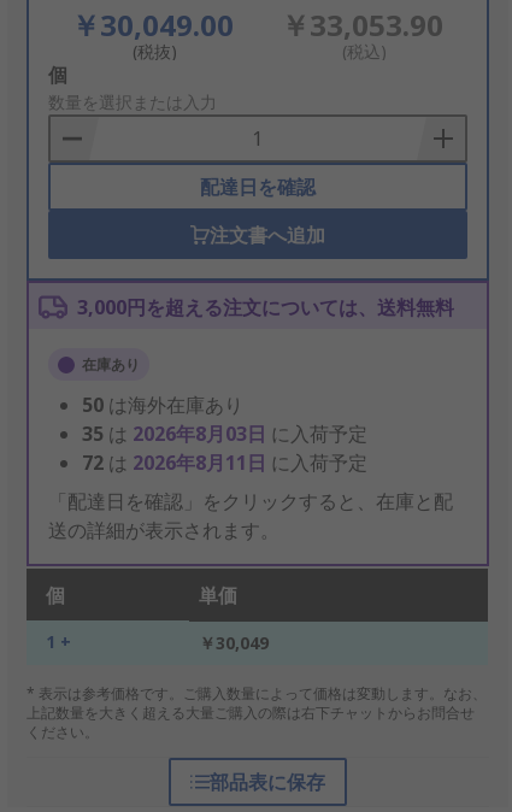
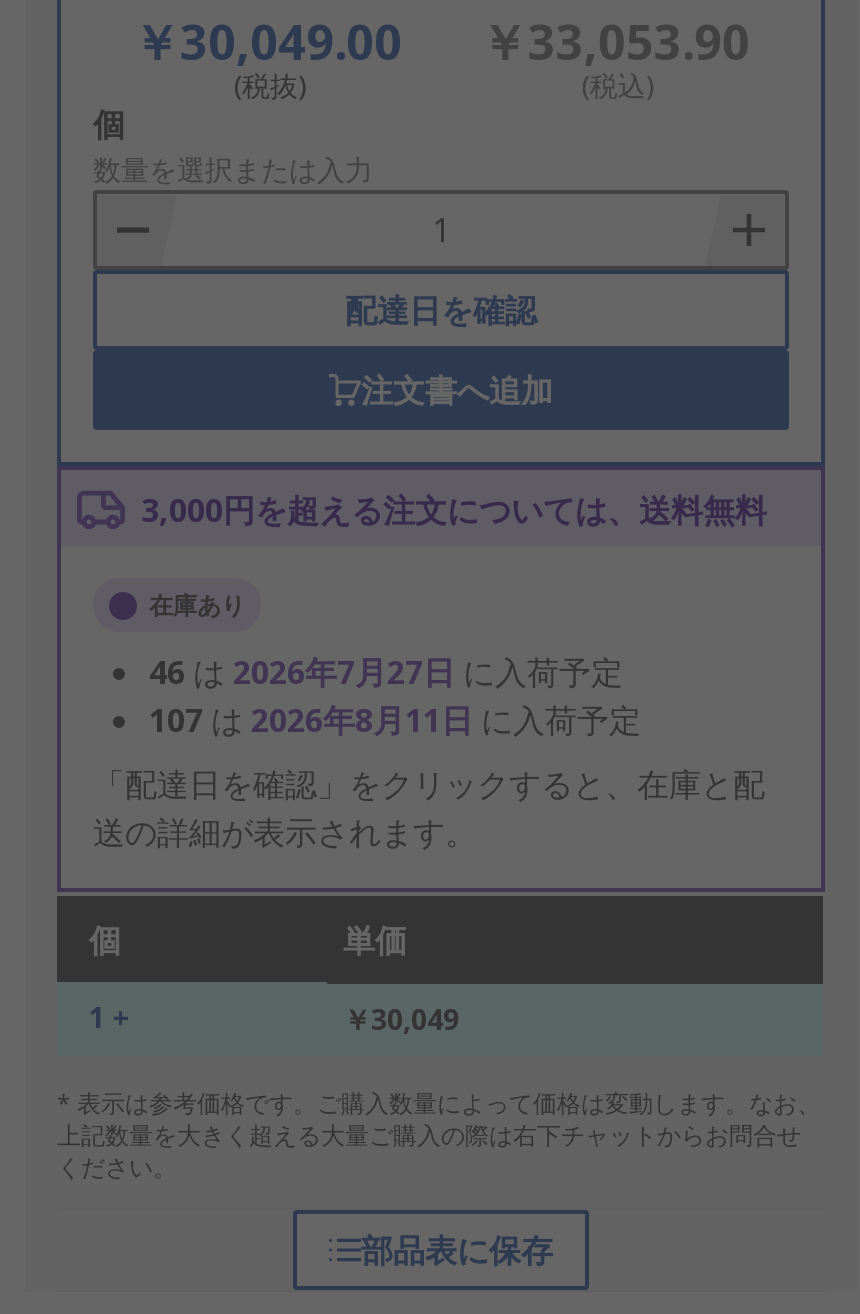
- 50は海外在庫あり
- 35は2026年8月03日に入荷予定
- 72は2026年8月11日に入荷予定
+ 46は2026年7月27日に入荷予定
+ 107は2026年8月11日に入荷予定
